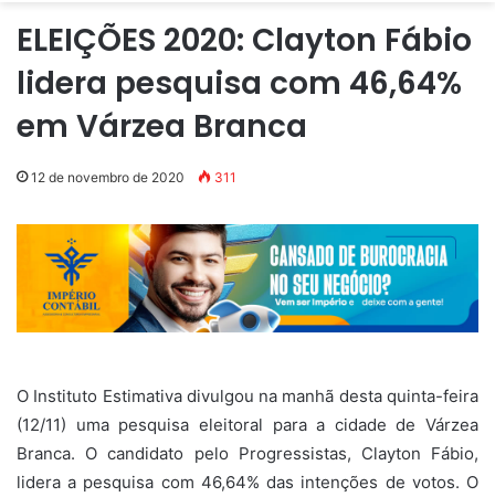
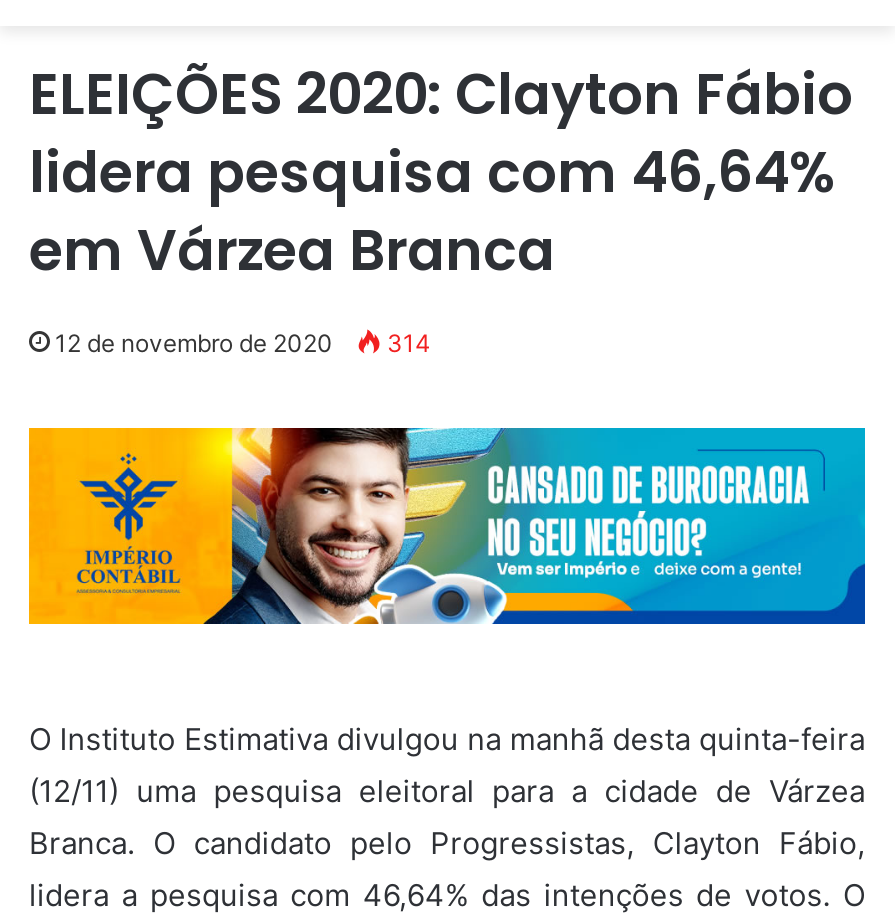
- 12 de novembro de 2020 311
+ 12 de novembro de 2020 314
